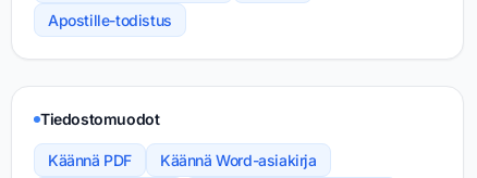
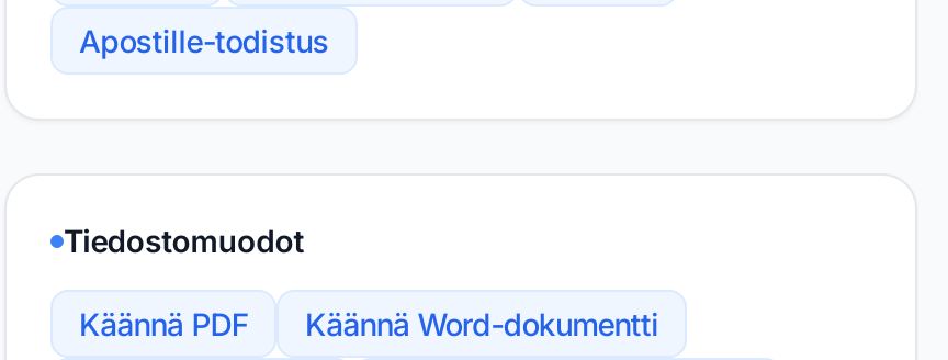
- Käännä Word-asiakirja
+ Käännä Word-dokumentti
